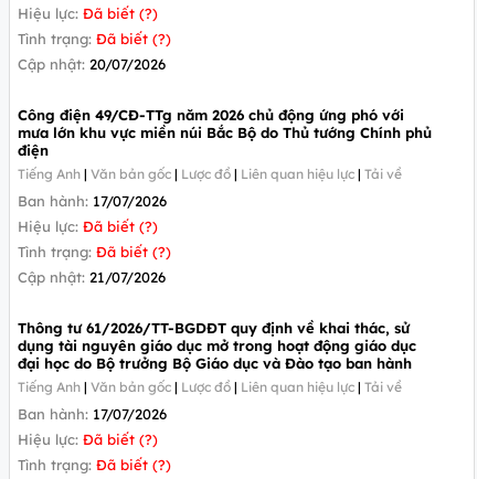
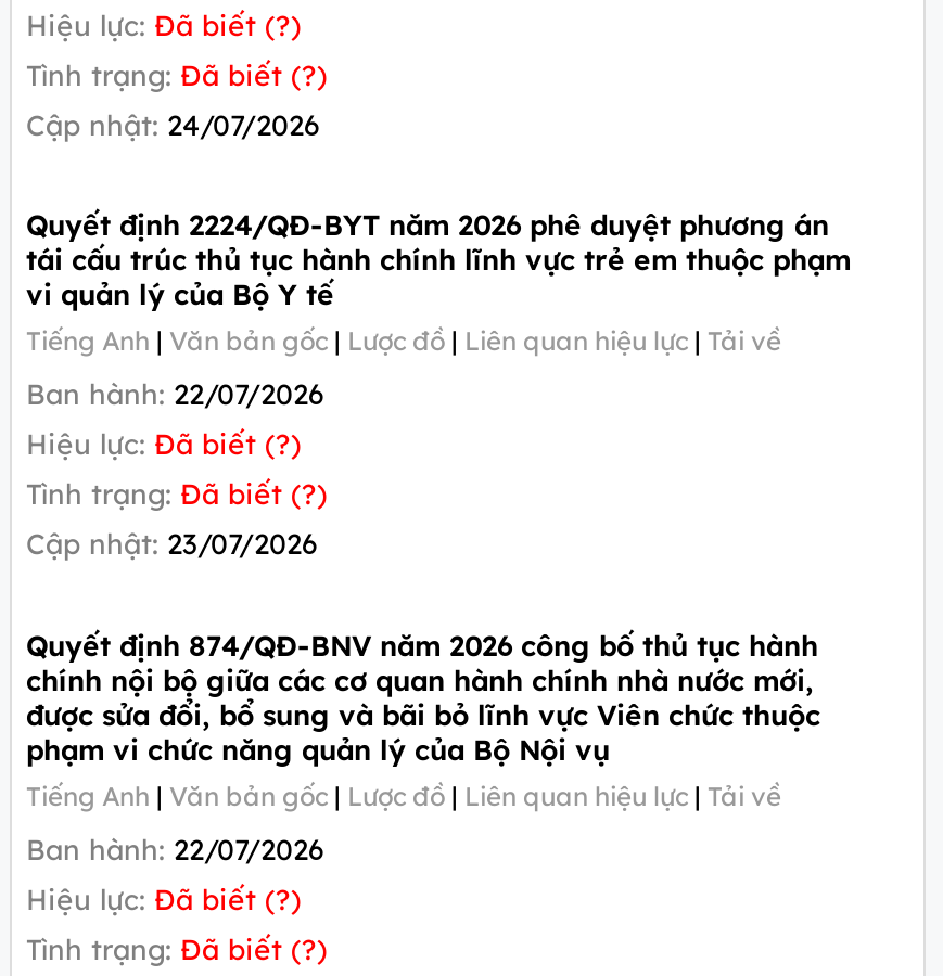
- Cập nhật: 20/07/2026
+ Cập nhật: 24/07/2026

- Công điện 49/CĐ-TTg năm 2026 chủ động ứng phó với
- mưa lớn khu vực miền núi Bắc Bộ do Thủ tướng Chính phủ
- điện
+ Quyết định 2224/QĐ-BYT năm 2026 phê duyệt phương án
+ tái cấu trúc thủ tục hành chính lĩnh vực trẻ em thuộc phạm
+ vi quản lý của Bộ Y tế

- Ban hành: 17/07/2026
+ Ban hành: 22/07/2026

- Cập nhật: 21/07/2026
+ Cập nhật: 23/07/2026

- Thông tư 61/2026/TT-BGDĐT quy định về khai thác, sử
- dụng tài nguyên giáo dục mở trong hoạt động giáo dục
- đại học do Bộ trưởng Bộ Giáo dục và Đào tạo ban hành
+ Quyết định 874/QĐ-BNV năm 2026 công bố thủ tục hành
+ chính nội bộ giữa các cơ quan hành chính nhà nước mới,
+ được sửa đổi, bổ sung và bãi bỏ lĩnh vực Viên chức thuộc
+ phạm vi chức năng quản lý của Bộ Nội vụ

- Ban hành: 17/07/2026
+ Ban hành: 22/07/2026
